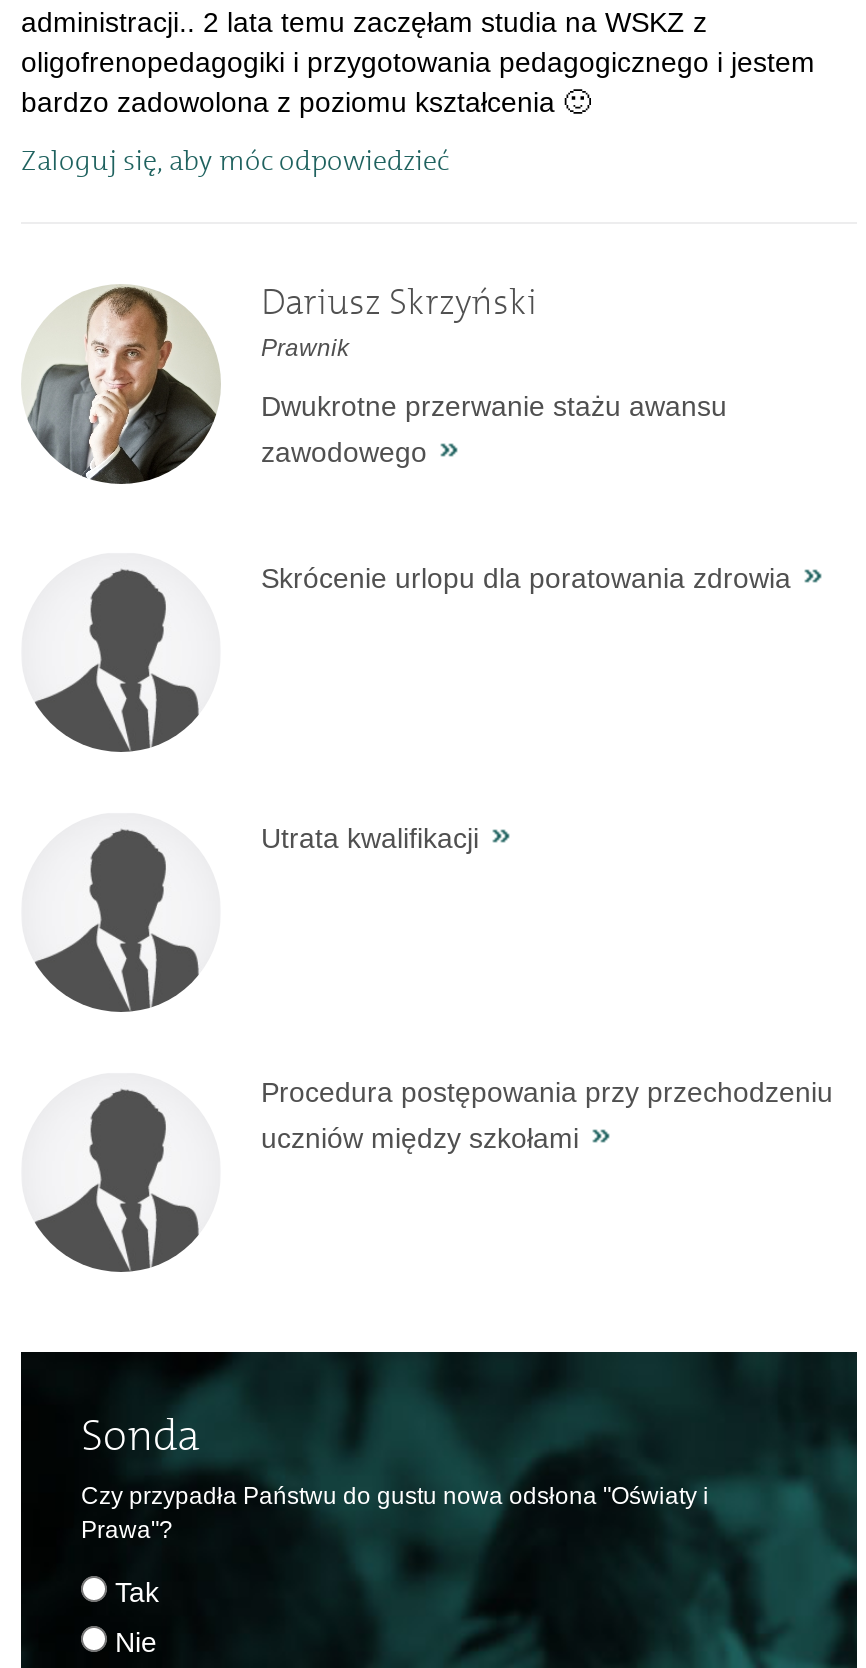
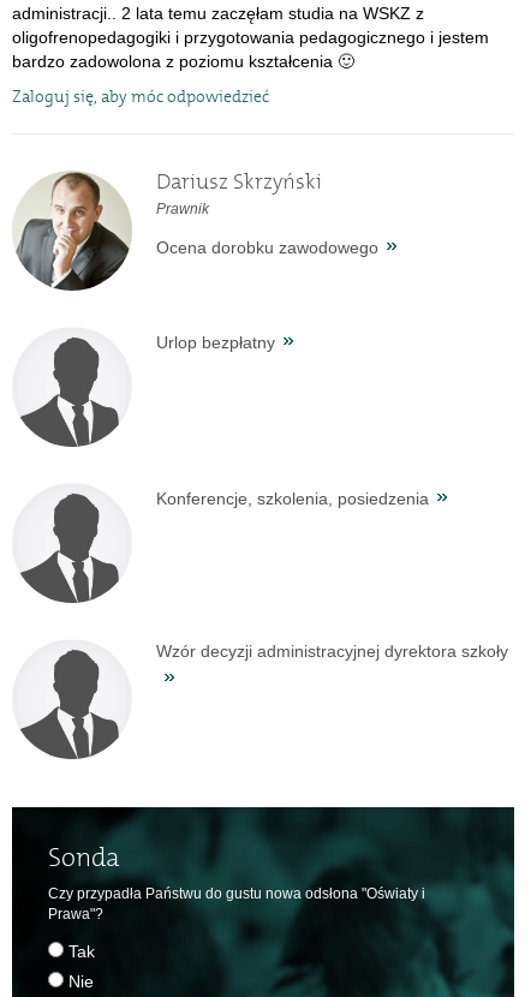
- Dwukrotne przerwanie stażu awansu
- zawodowego
+ Ocena dorobku zawodowego

- Skrócenie urlopu dla poratowania zdrowia
+ Urlop bezpłatny

- Utrata kwalifikacji
+ Konferencje, szkolenia, posiedzenia

- Procedura postępowania przy przechodzeniu
- uczniów między szkołami
+ Wzór decyzji administracyjnej dyrektora szkoły
